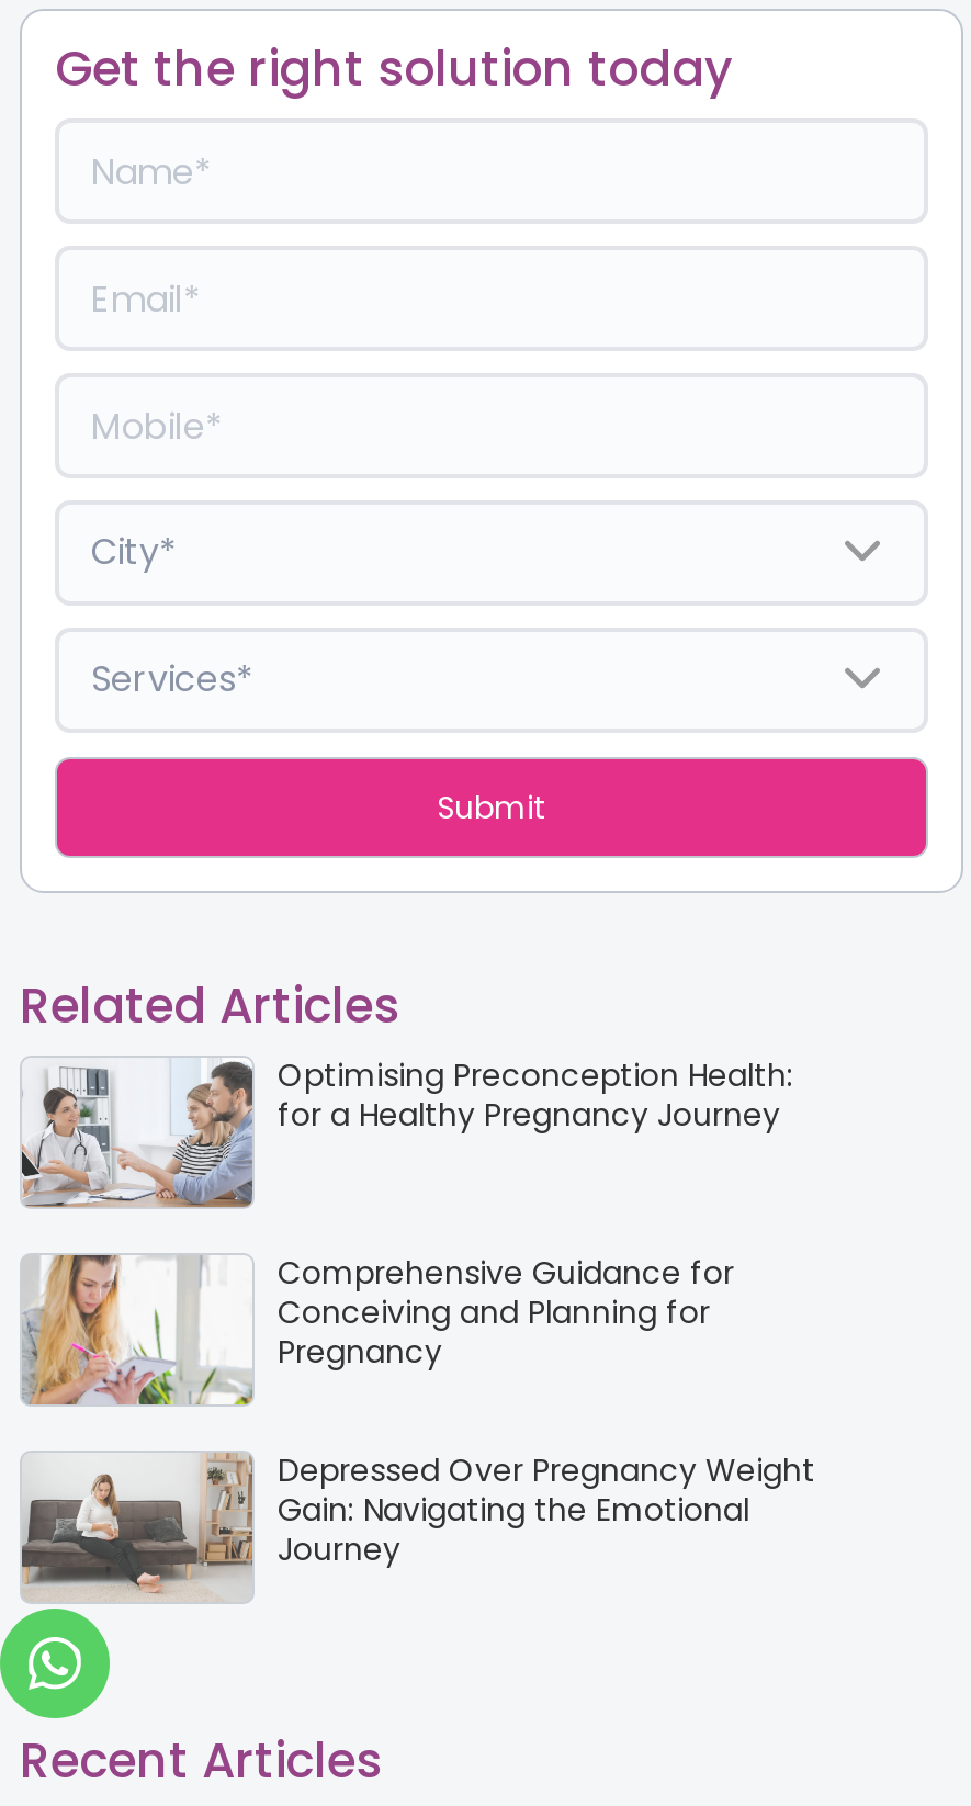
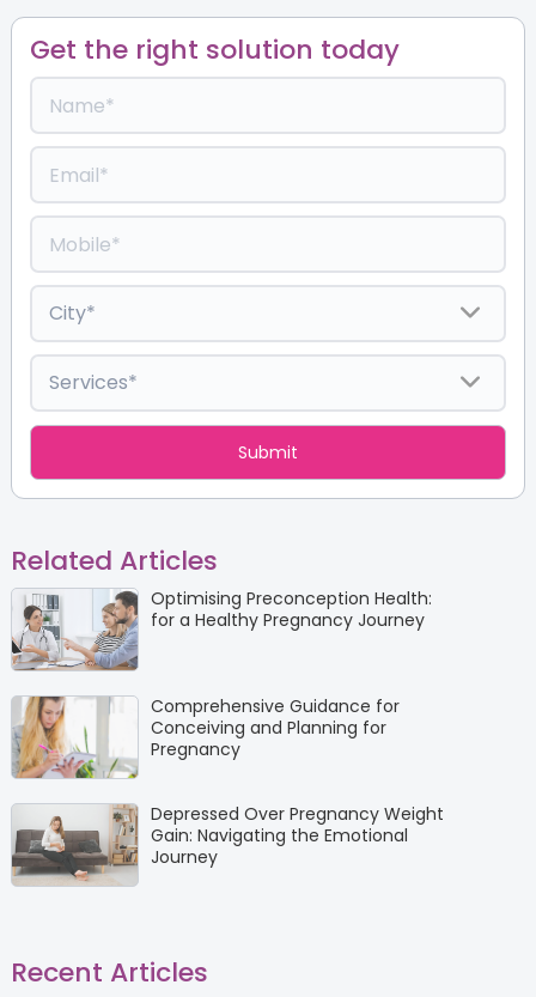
- [image]
